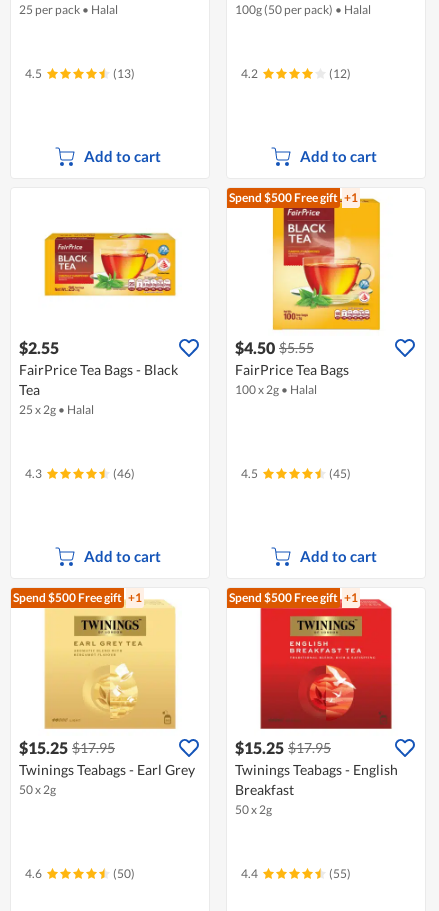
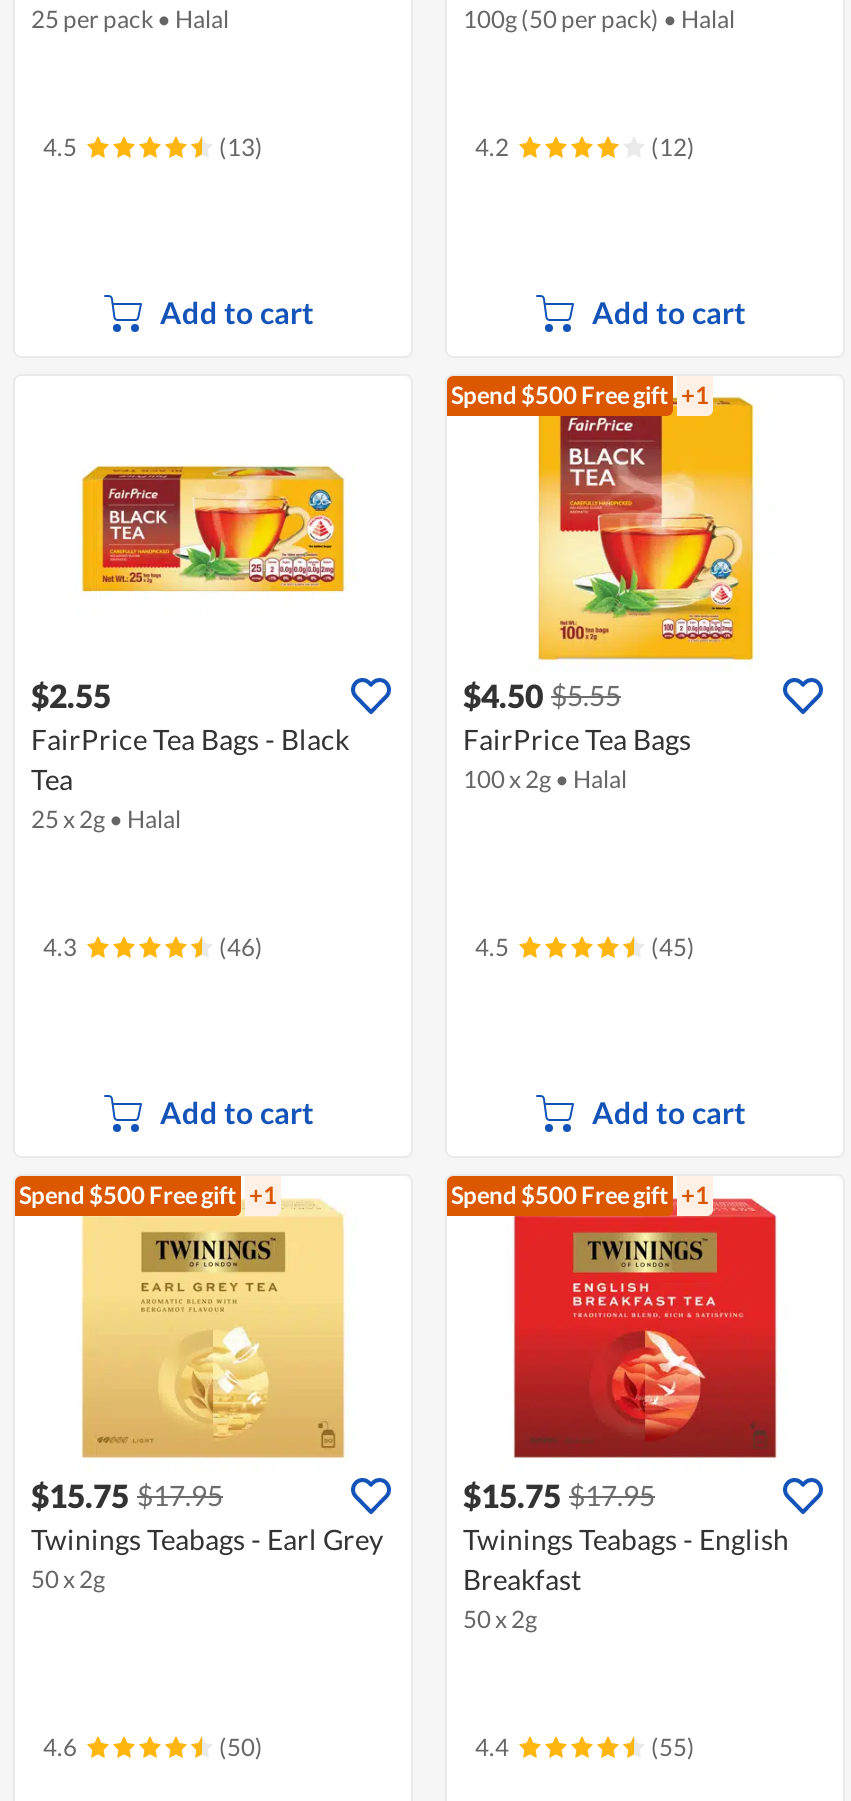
- $15.25 $17.95
+ $15.75 $17.95

- $15.25 $17.95
+ $15.75 $17.95
